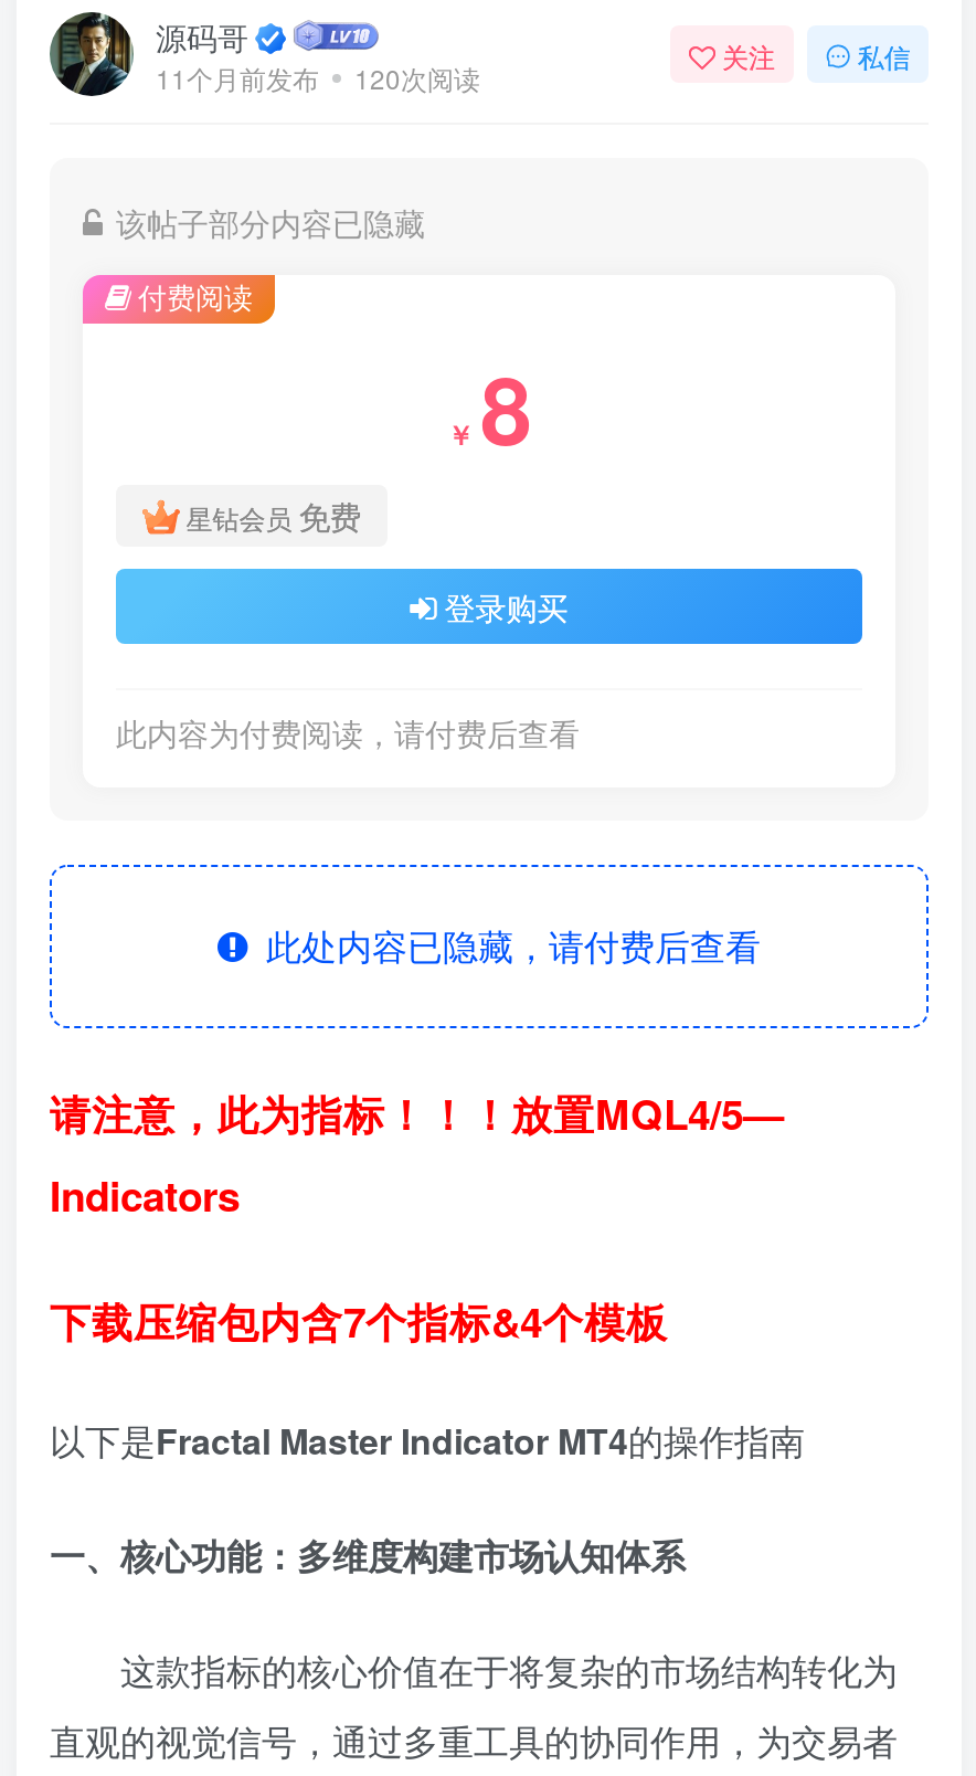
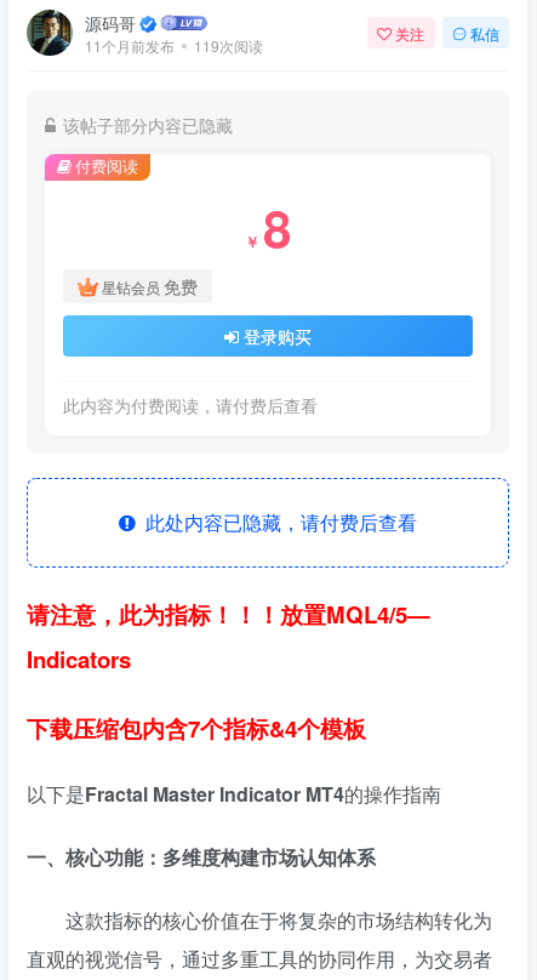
- 11个月前发布 120次阅读
+ 11个月前发布 119次阅读
